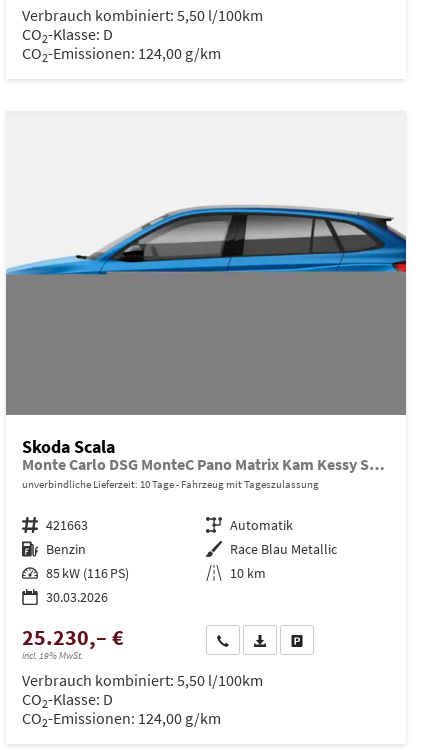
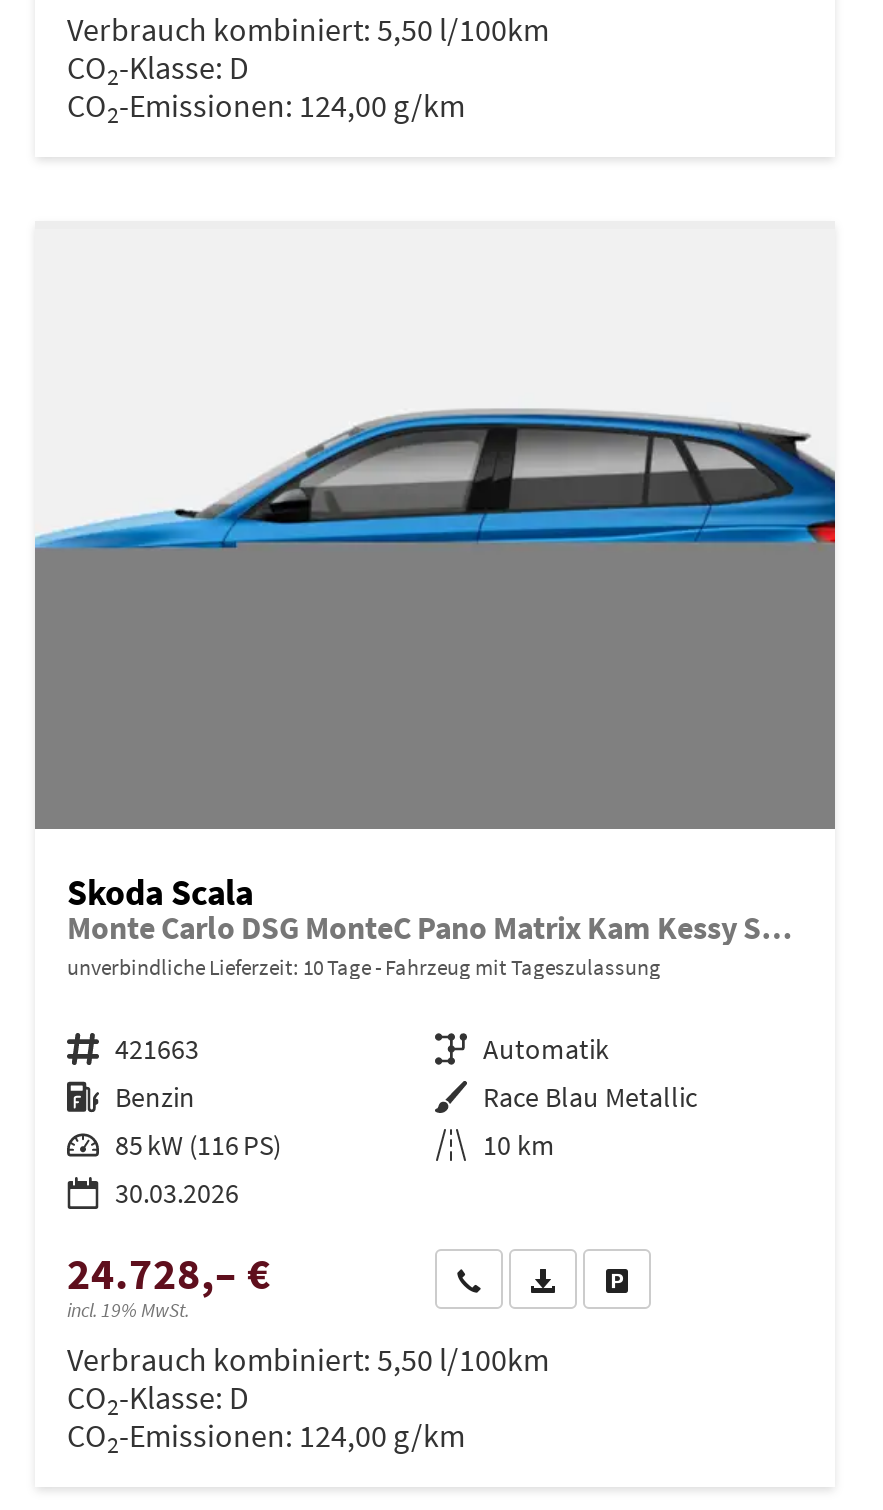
- 25.230,– €
+ 24.728,– €
